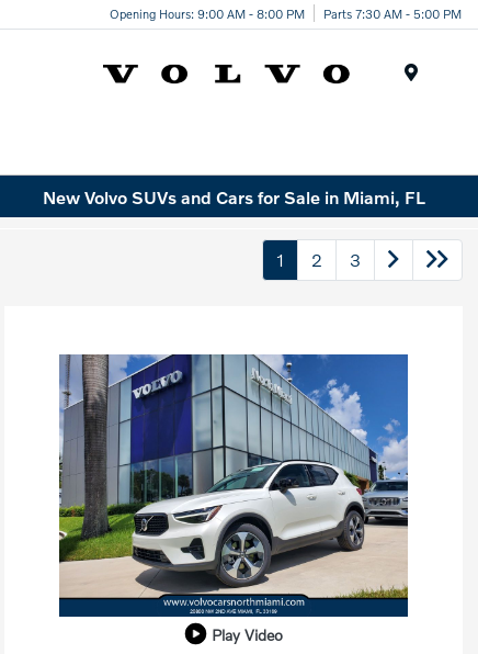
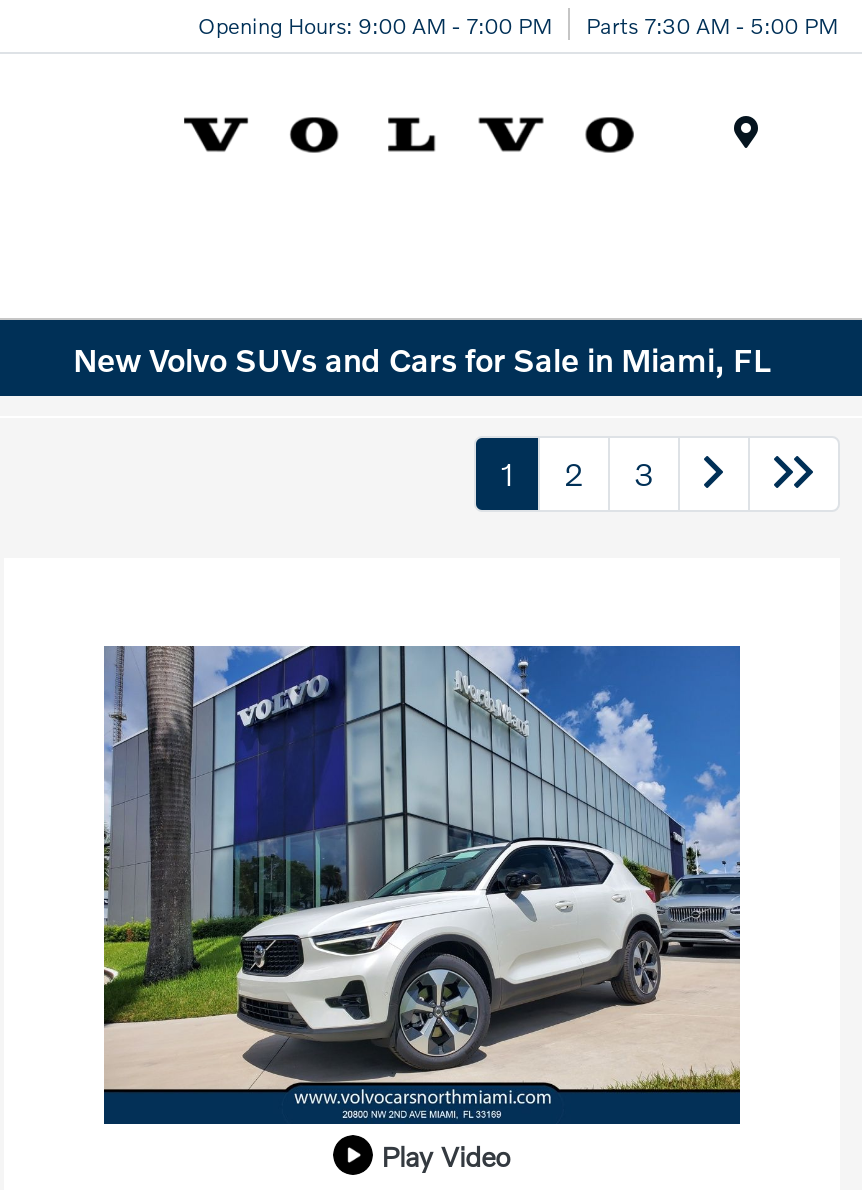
- Opening Hours: 9:00 AM - 8:00 PM
+ Opening Hours: 9:00 AM - 7:00 PM
